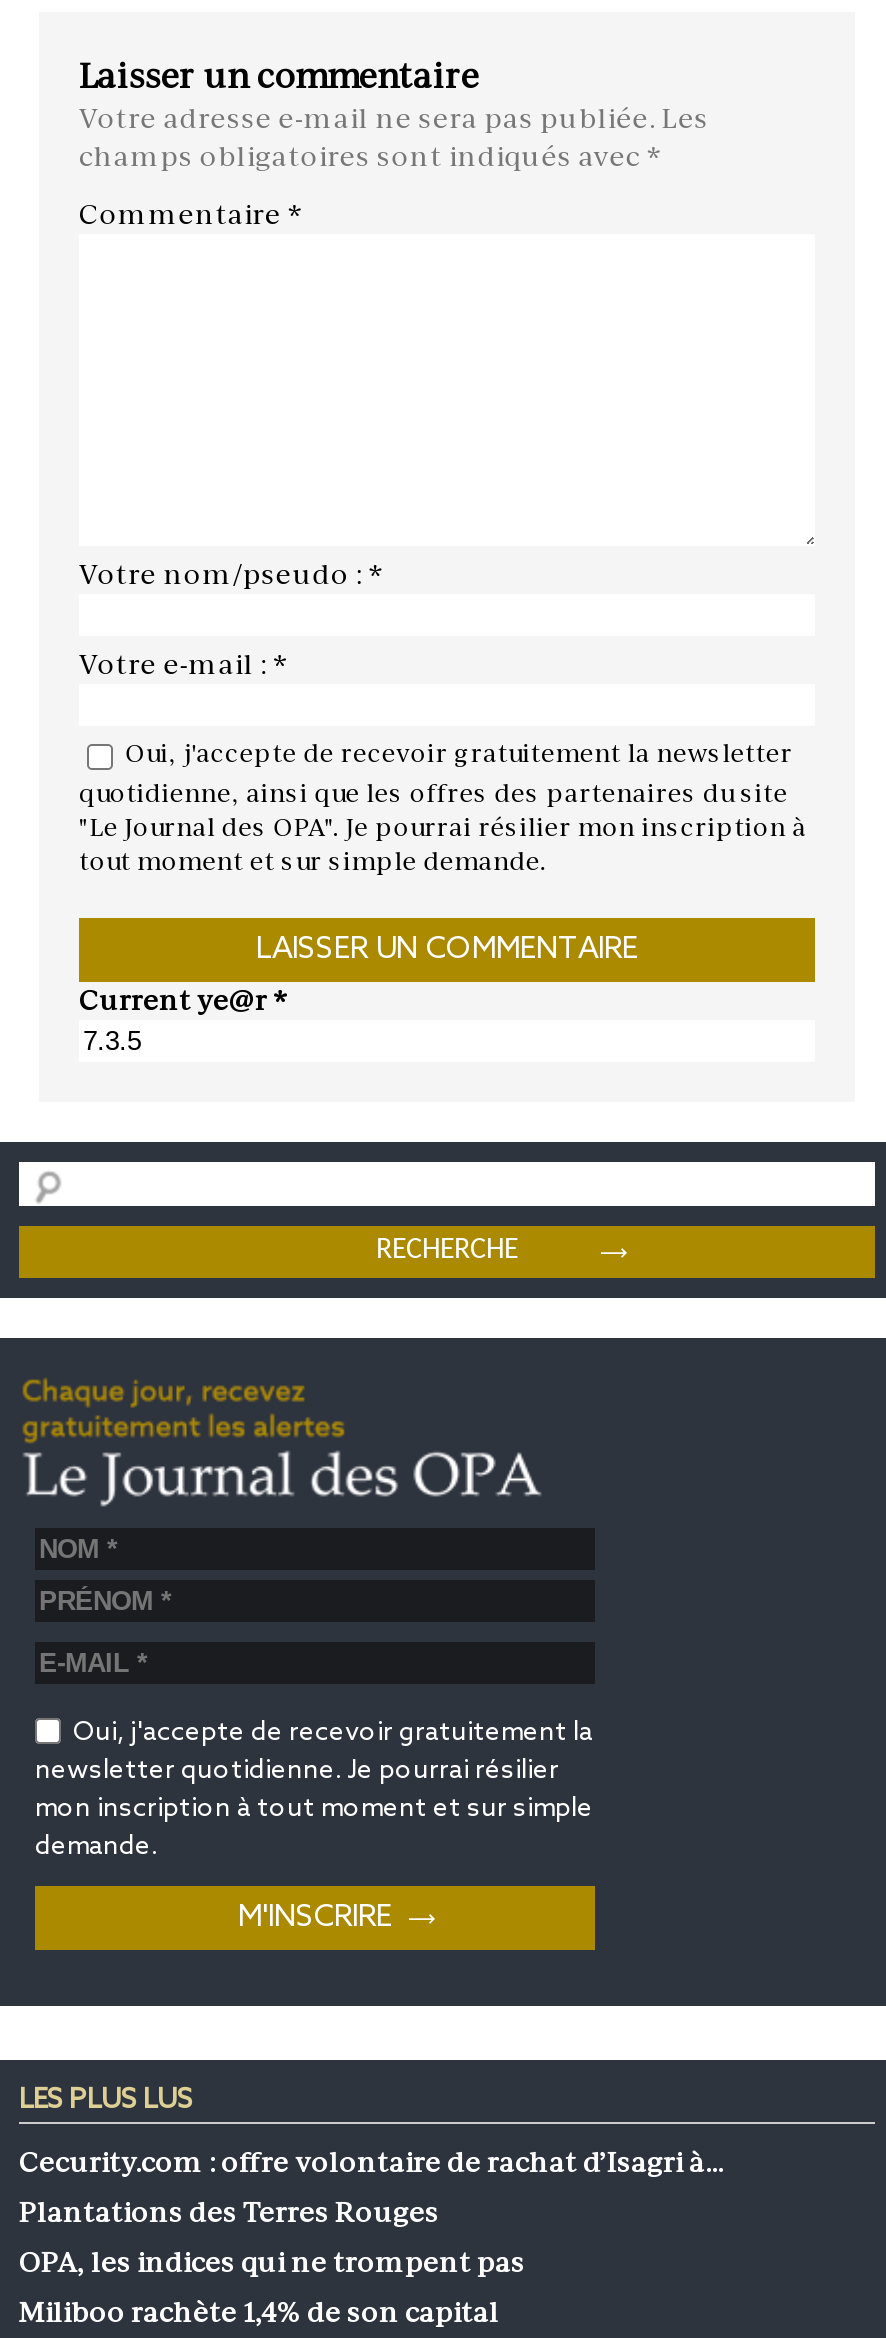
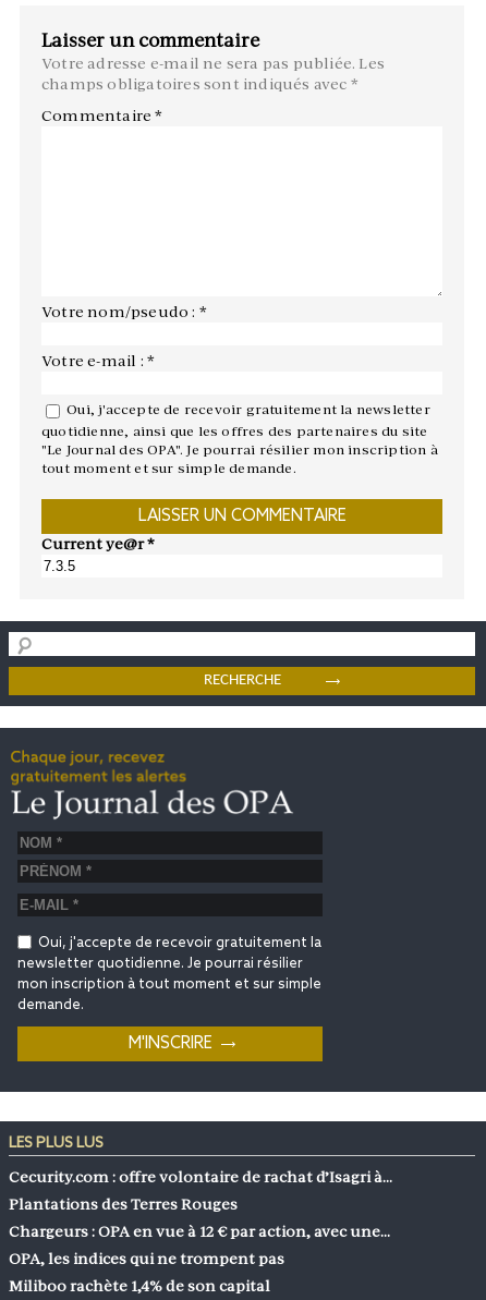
+ Chargeurs : OPA en vue à 12 € par action, avec une…
